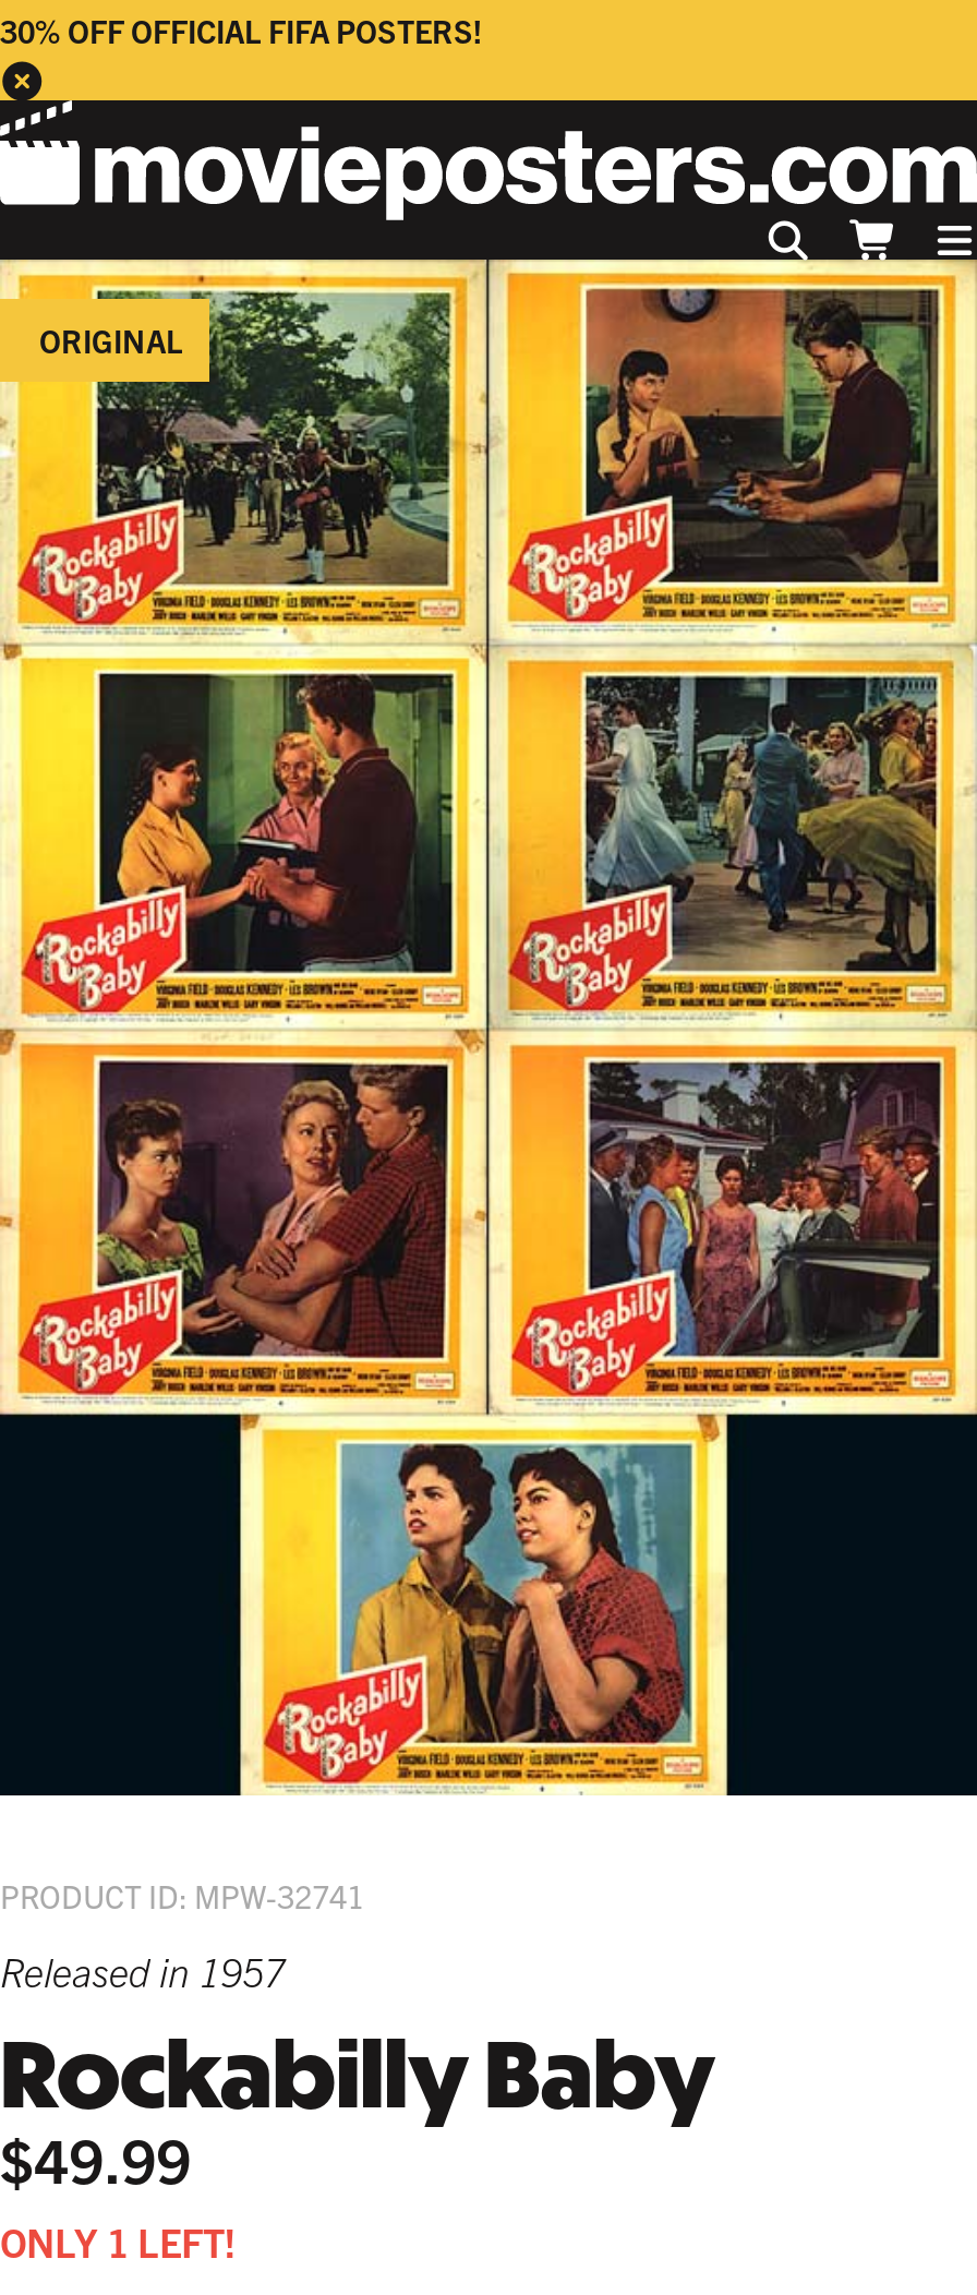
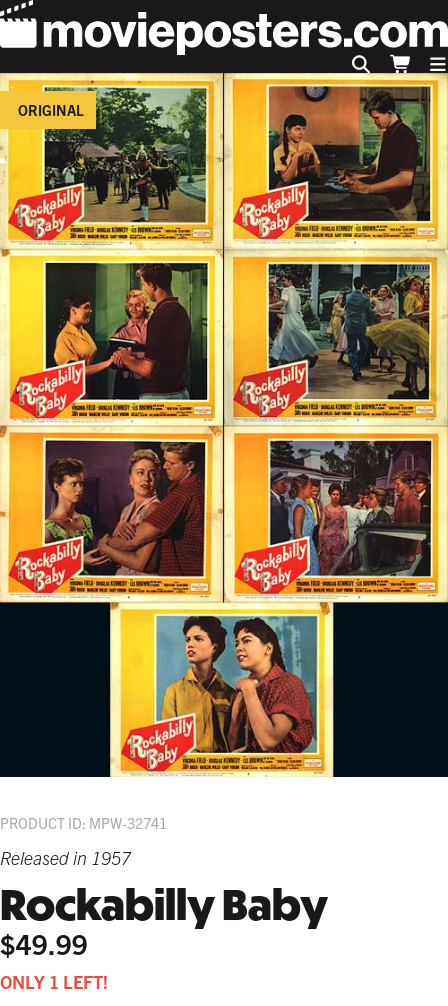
- 30% OFF OFFICIAL FIFA POSTERS!
